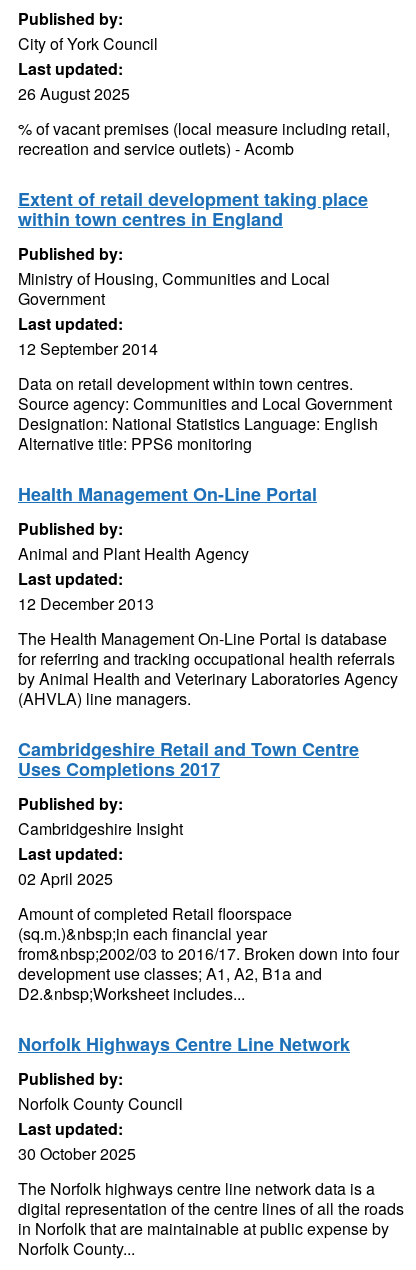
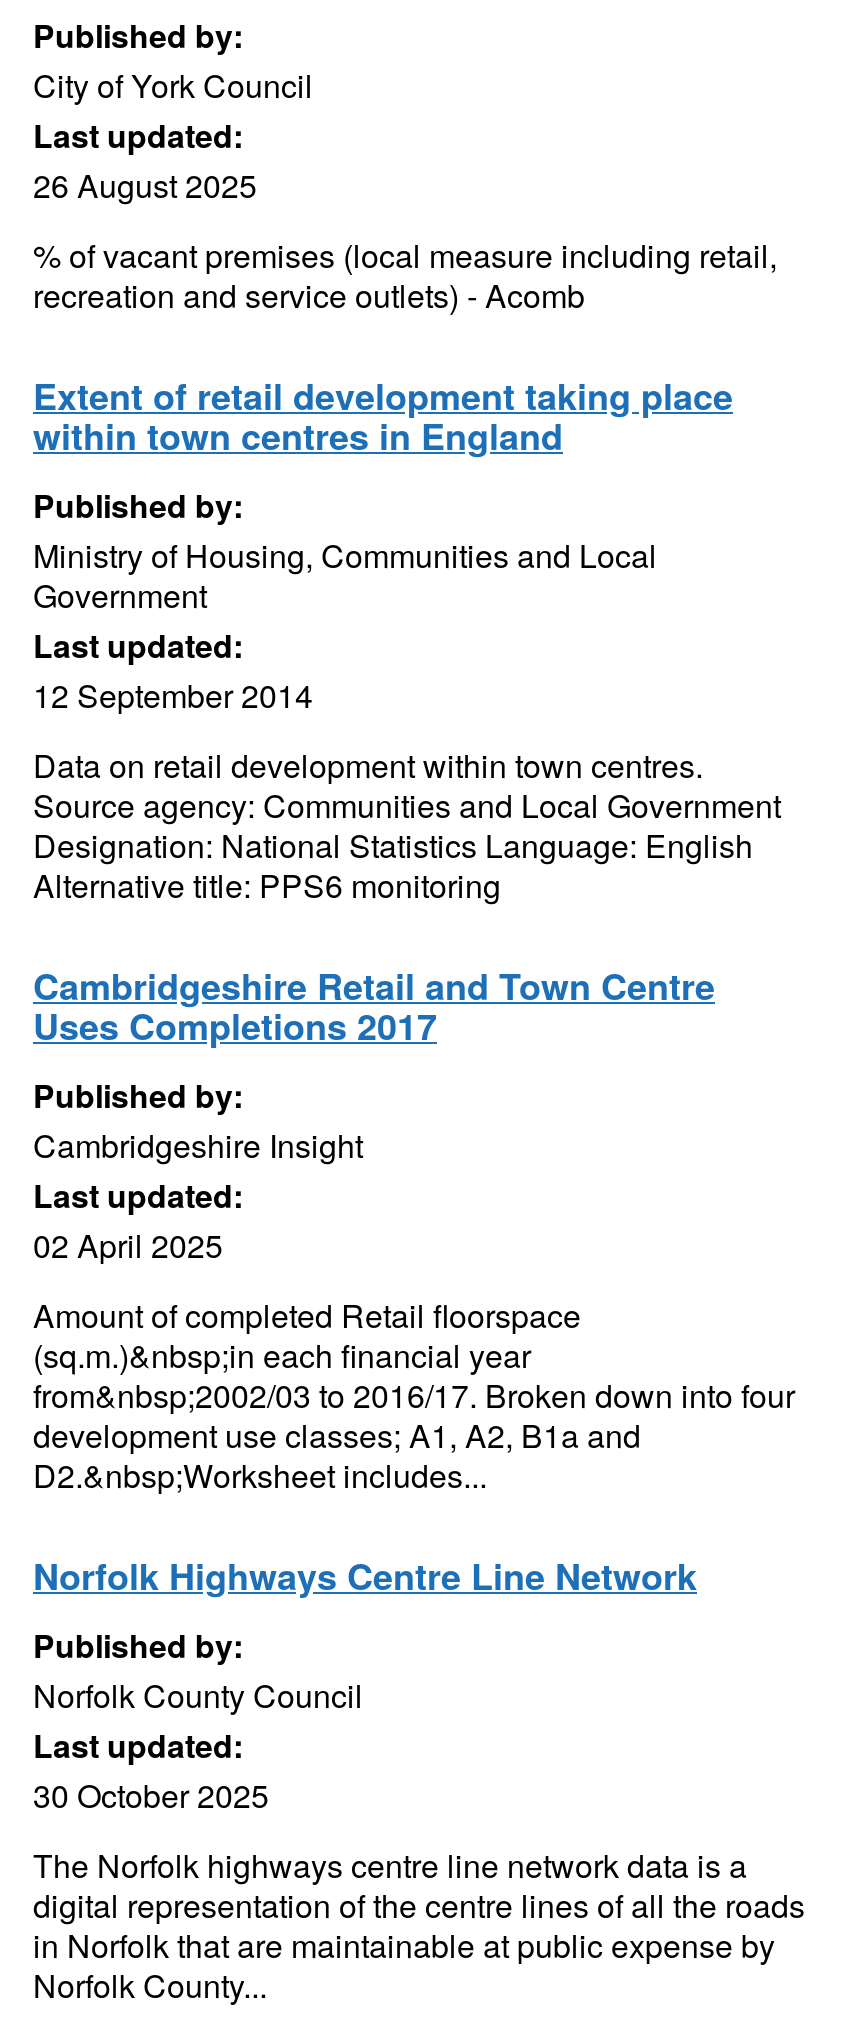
- Health Management On-Line Portal
- Published by:
- Animal and Plant Health Agency
- Last updated:
- 12 December 2013
- The Health Management On-Line Portal is database
- for referring and tracking occupational health referrals
- by Animal Health and Veterinary Laboratories Agency
- (AHVLA) line managers.
